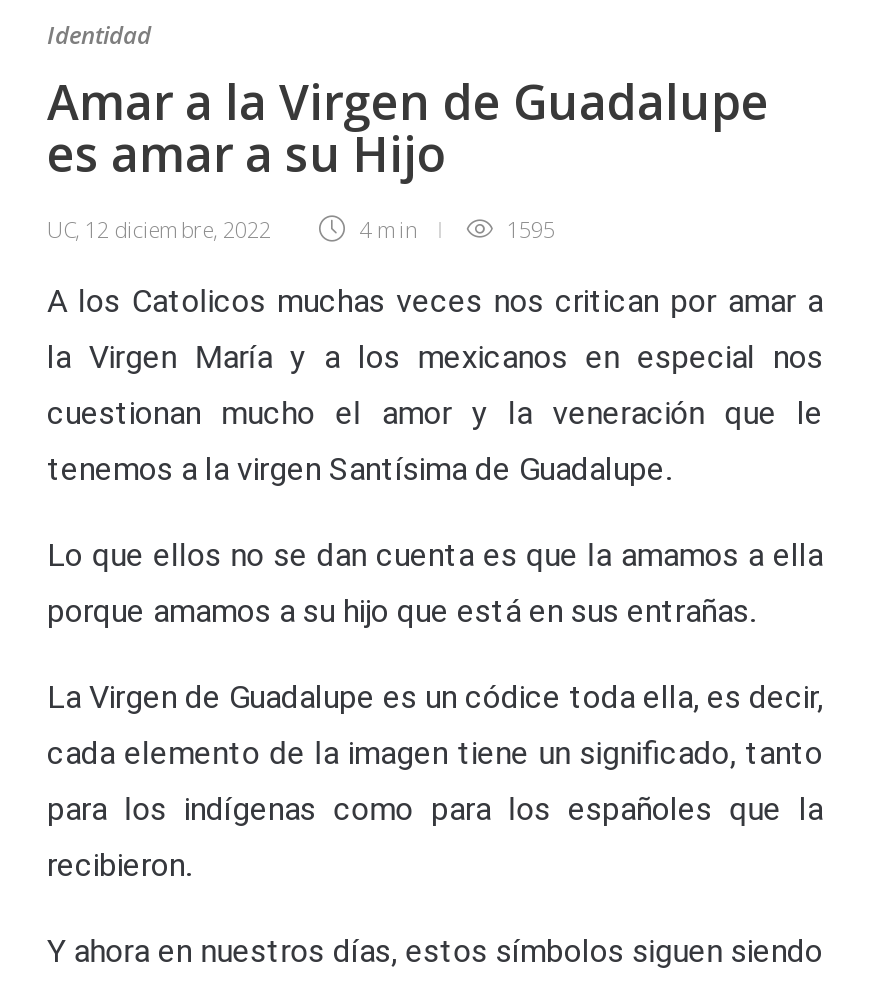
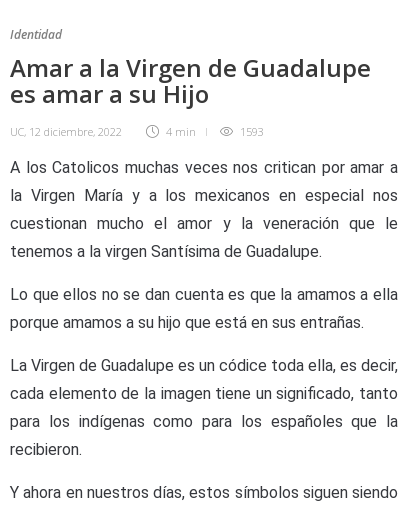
- 1595
+ 1593
